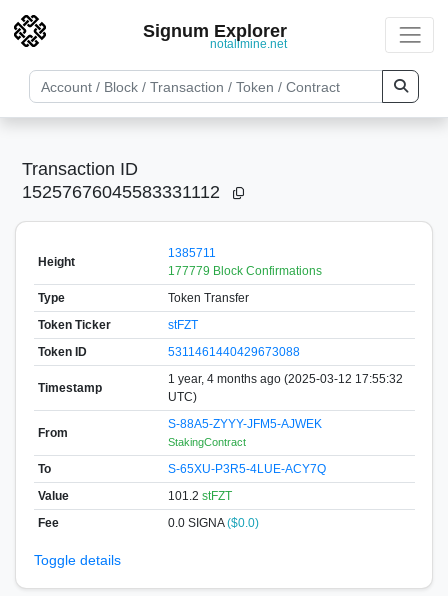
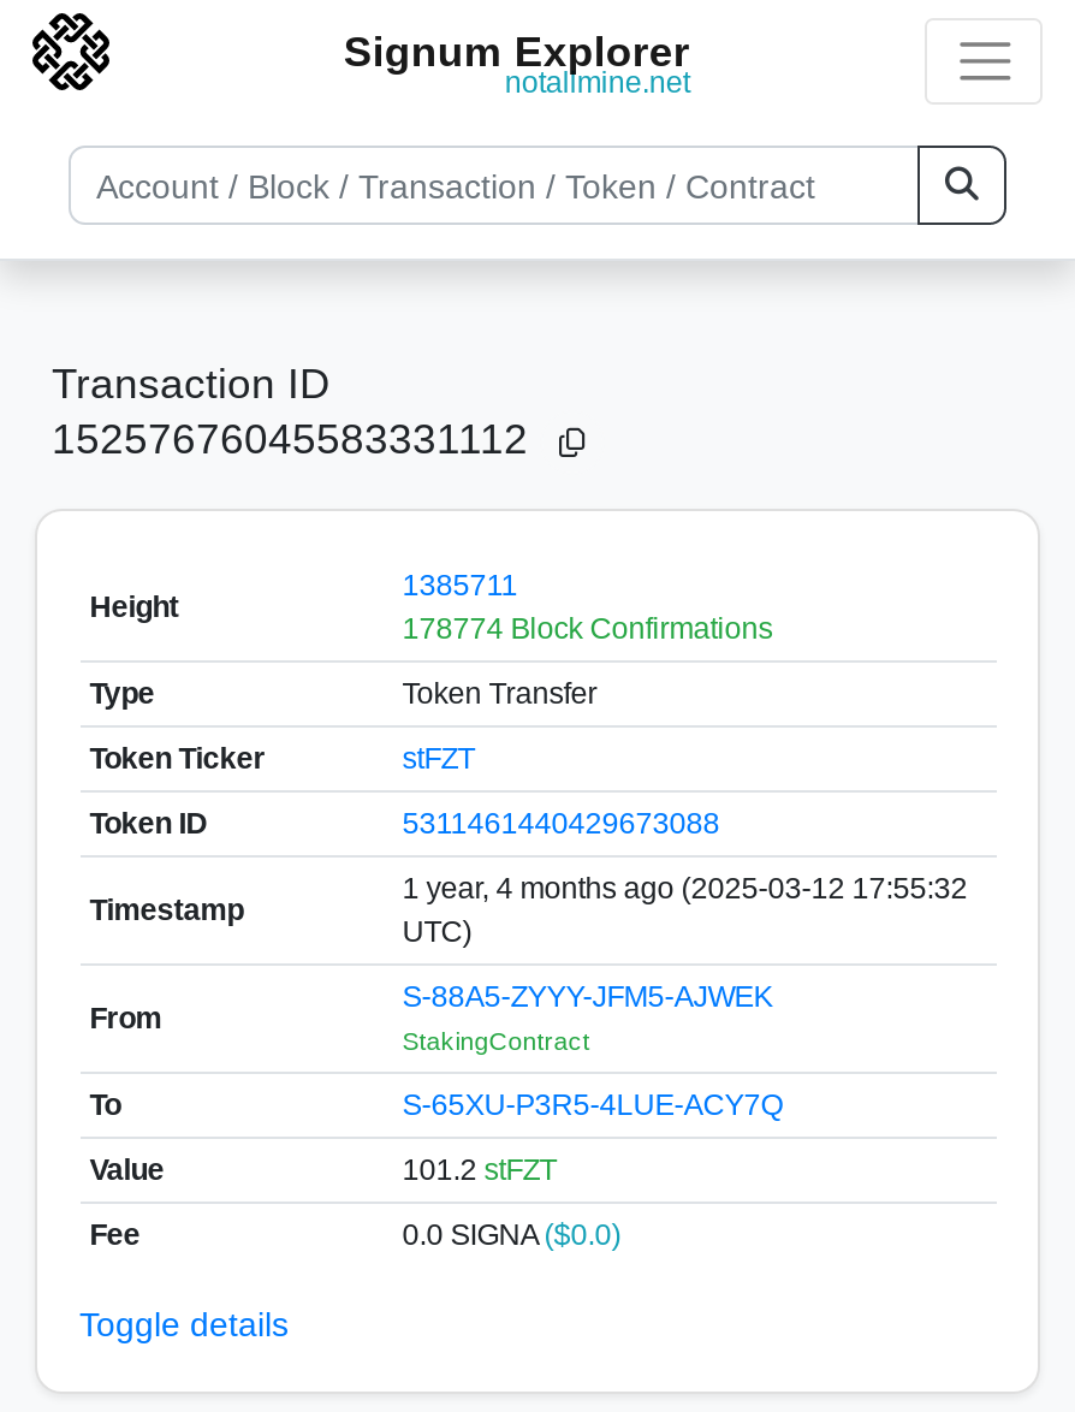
- 177779 Block Confirmations
+ 178774 Block Confirmations
